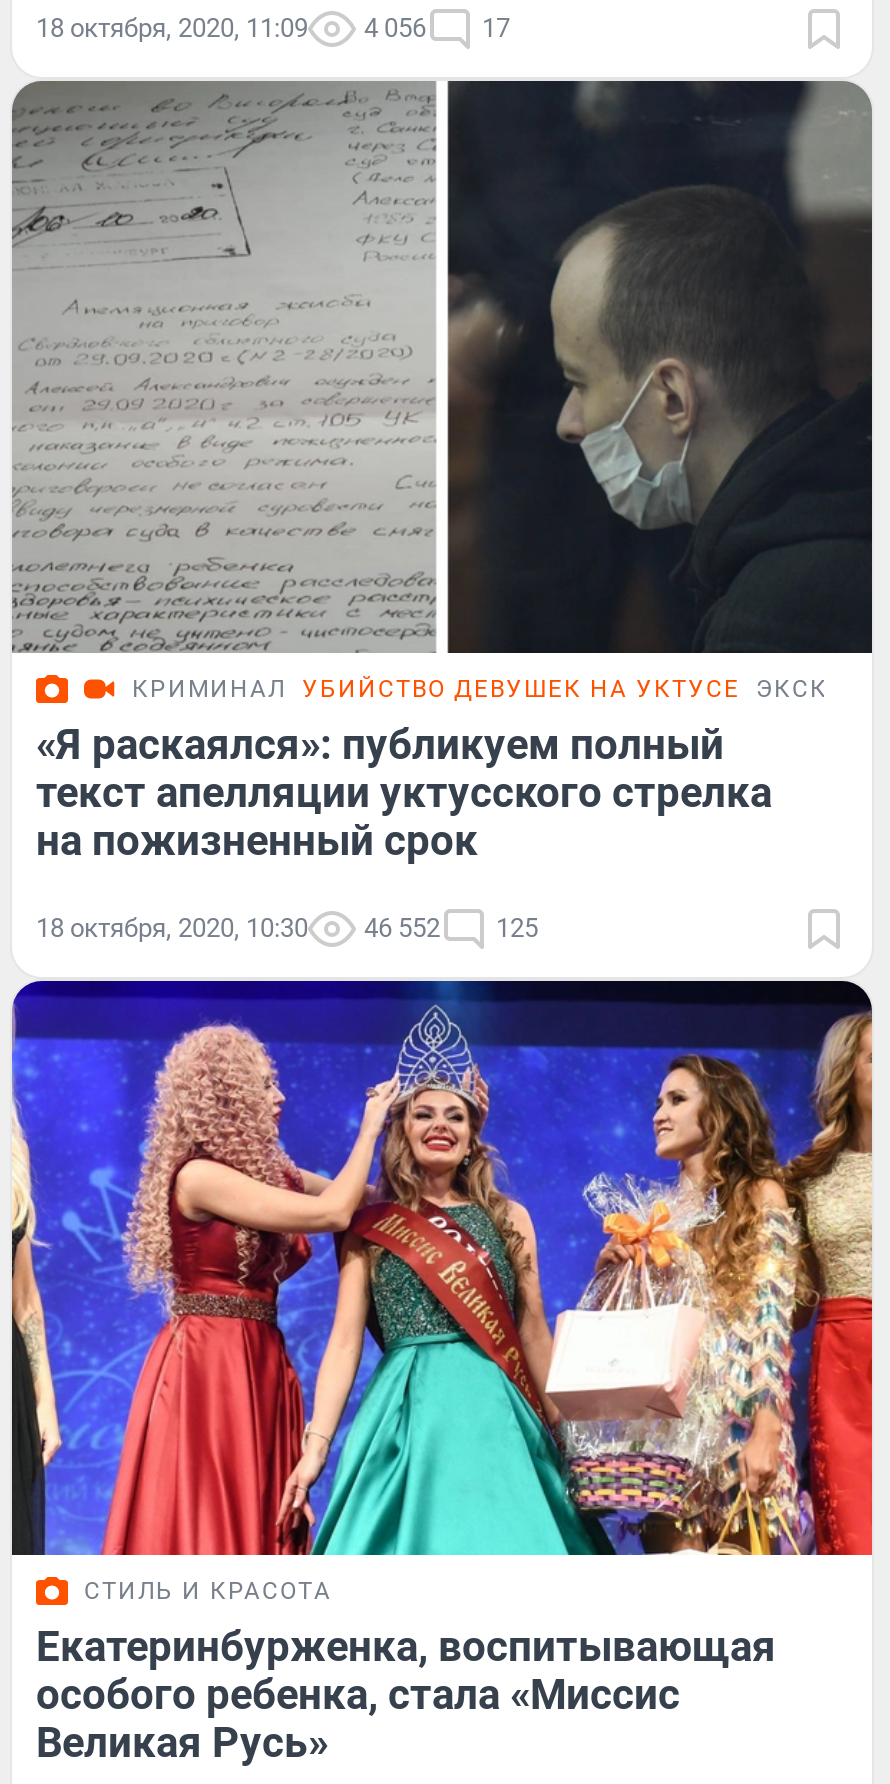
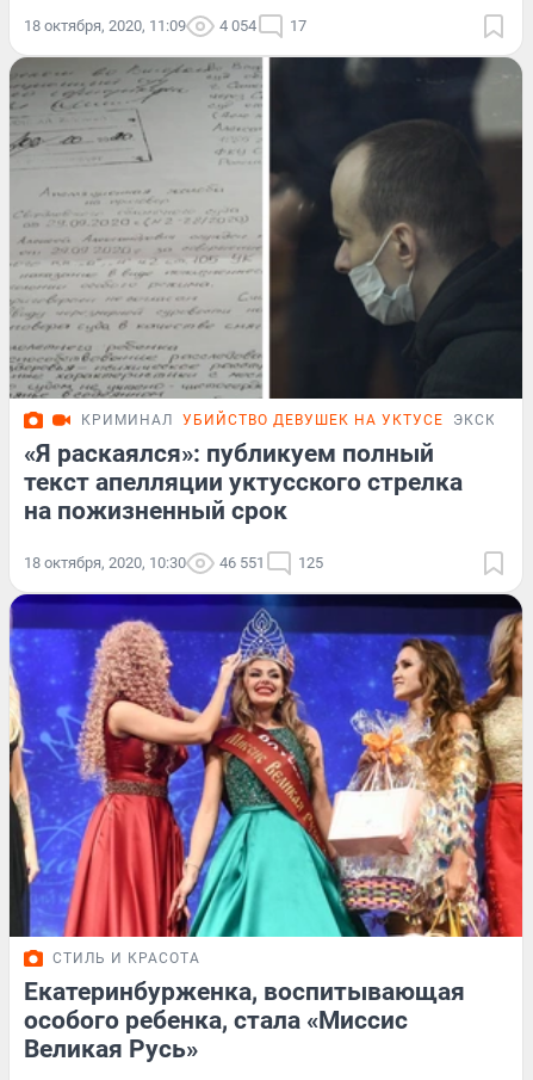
- 18 октября, 2020, 11:09 4 056 17
+ 18 октября, 2020, 11:09 4 054 17

- 18 октября, 2020, 10:30 46 552 125
+ 18 октября, 2020, 10:30 46 551 125
